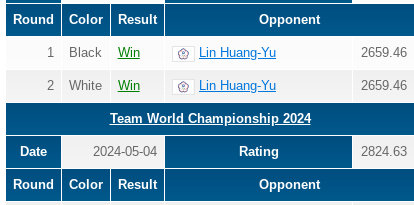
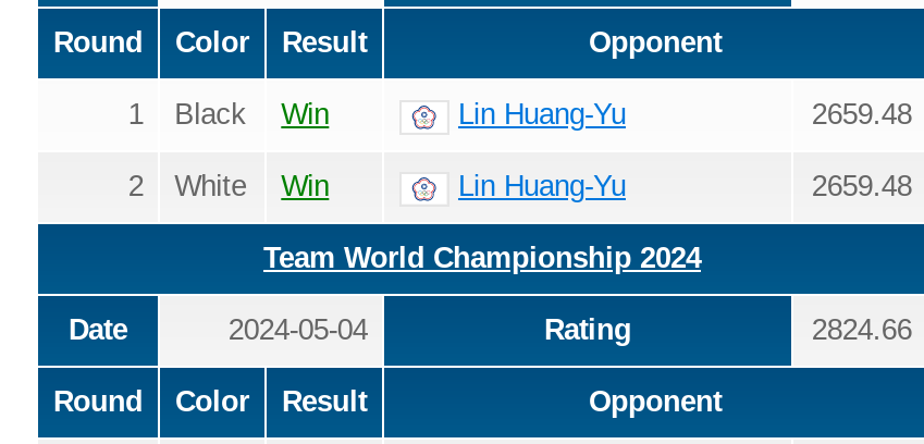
- 2659.46
+ 2659.48

- 2659.46
+ 2659.48

- 2824.63
+ 2824.66
